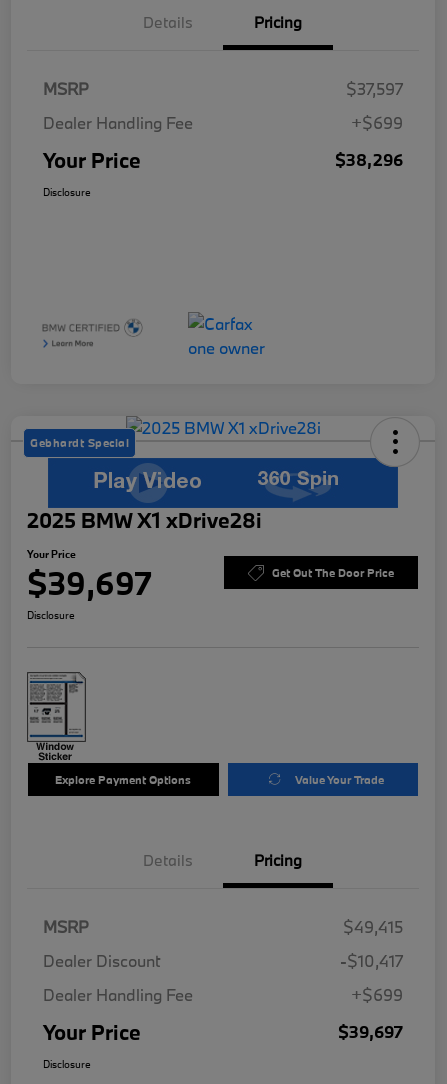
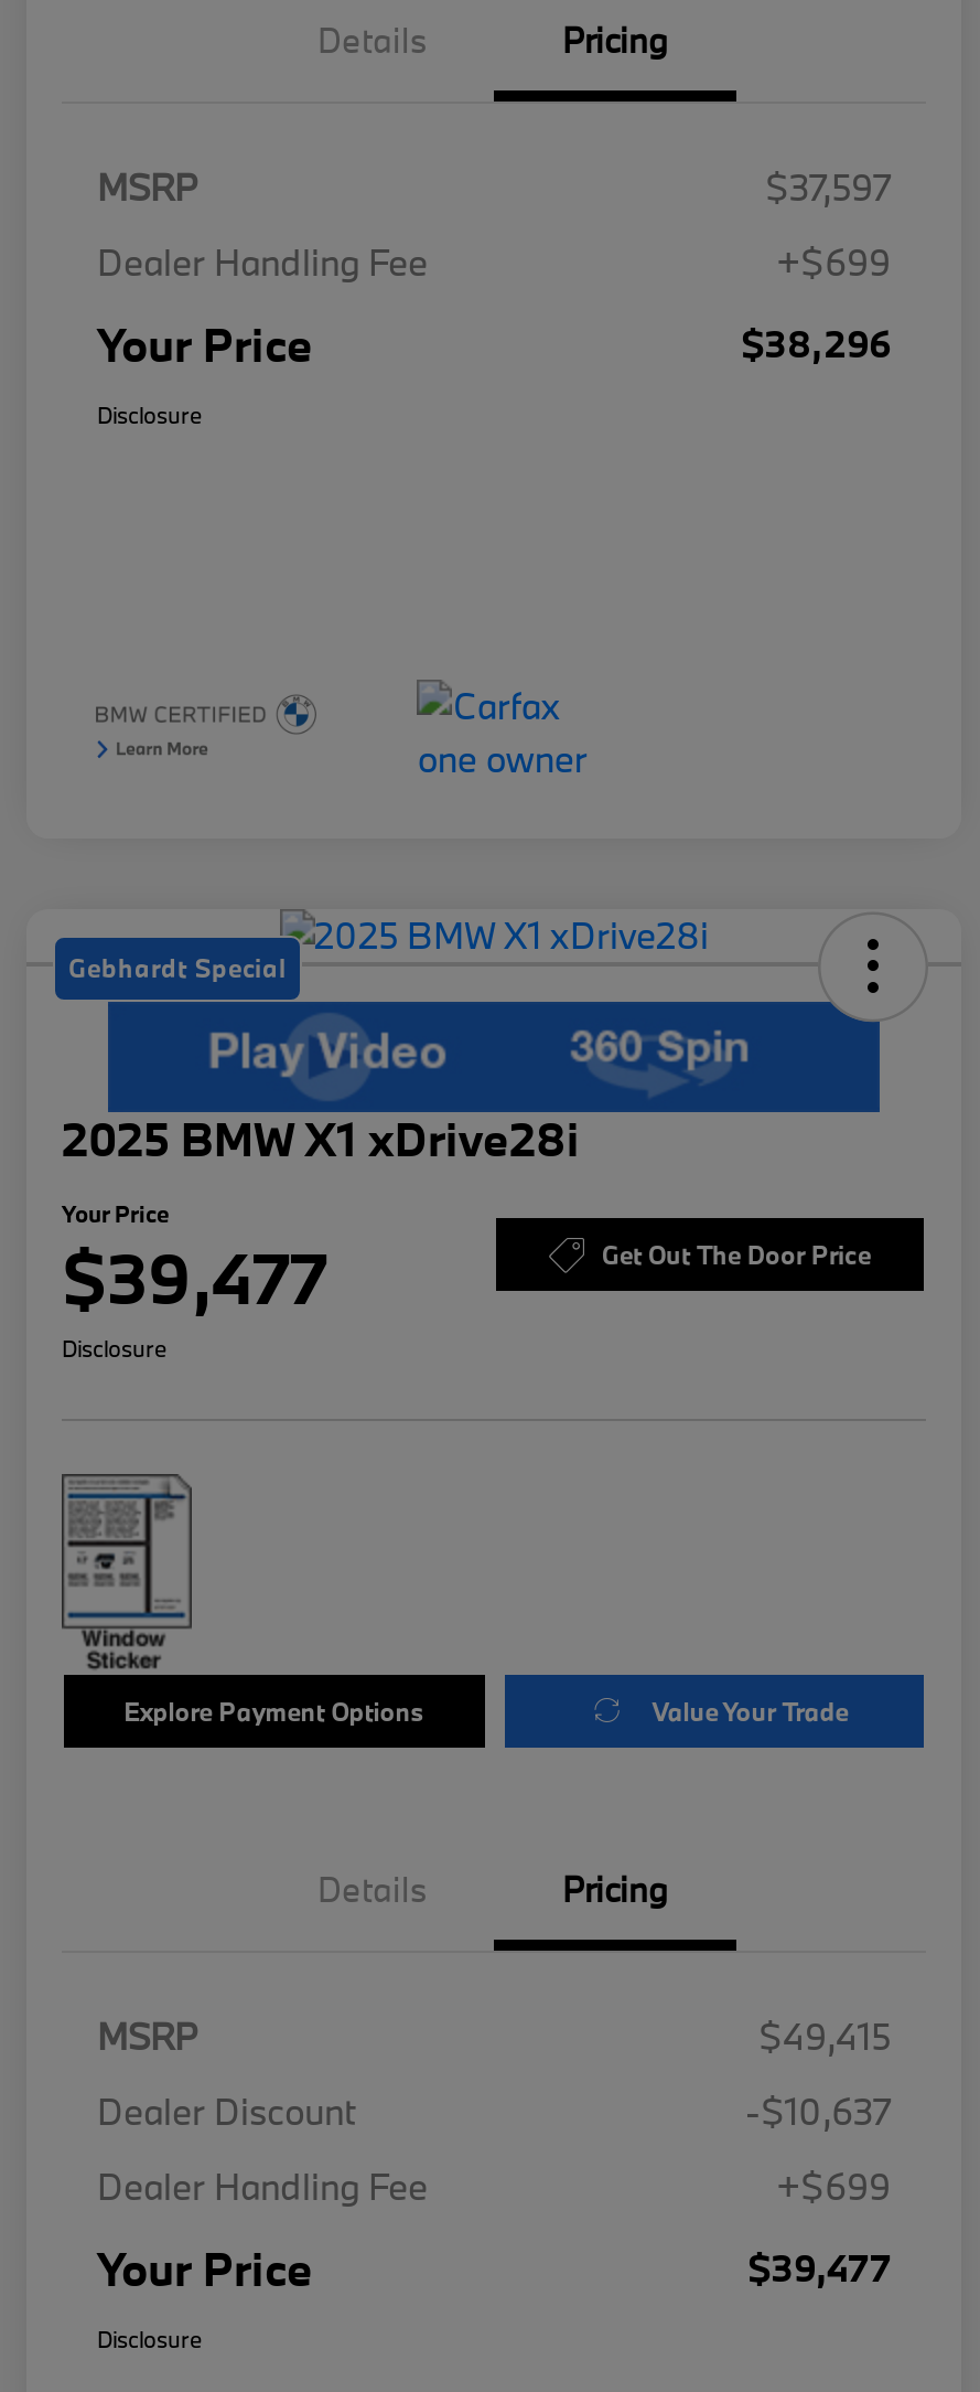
- $39,697
+ $39,477

- -$10,417
+ -$10,637

- $39,697
+ $39,477
